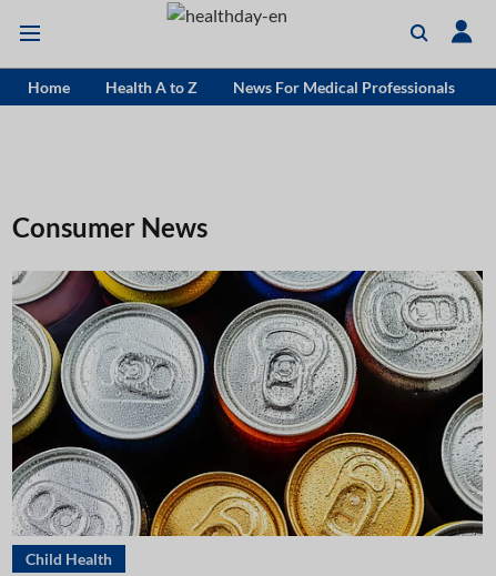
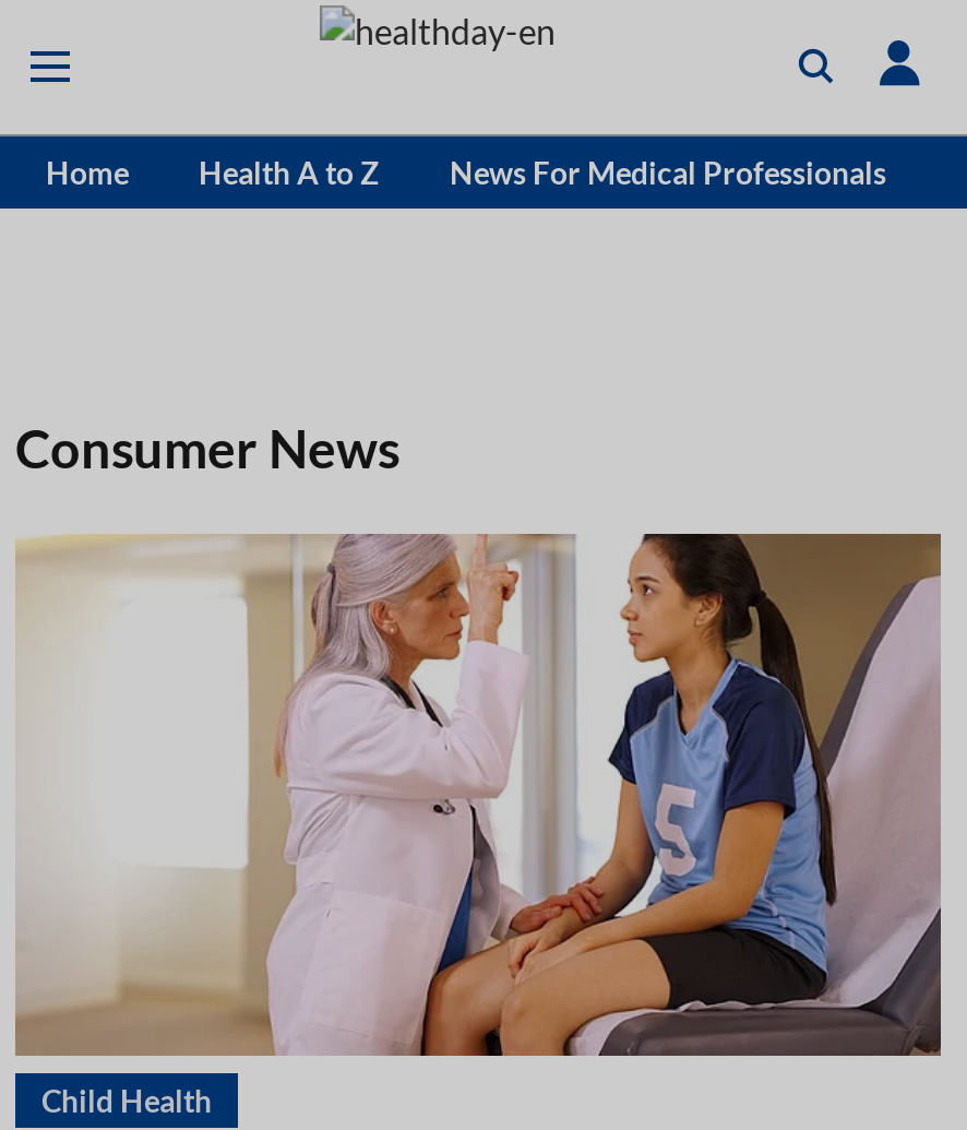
- [image]
+ [image]
